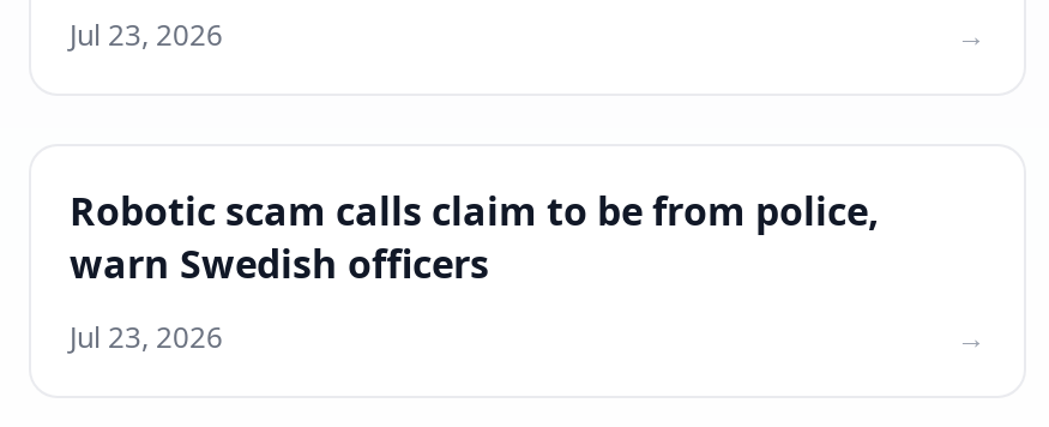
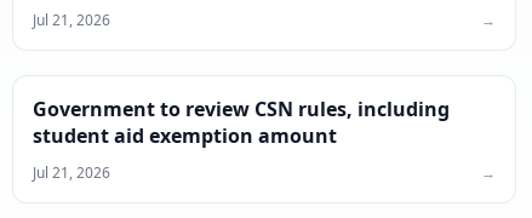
- Jul 23, 2026
+ Jul 21, 2026

- Robotic scam calls claim to be from police,
- warn Swedish officers
+ Government to review CSN rules, including
+ student aid exemption amount

- Jul 23, 2026
+ Jul 21, 2026
